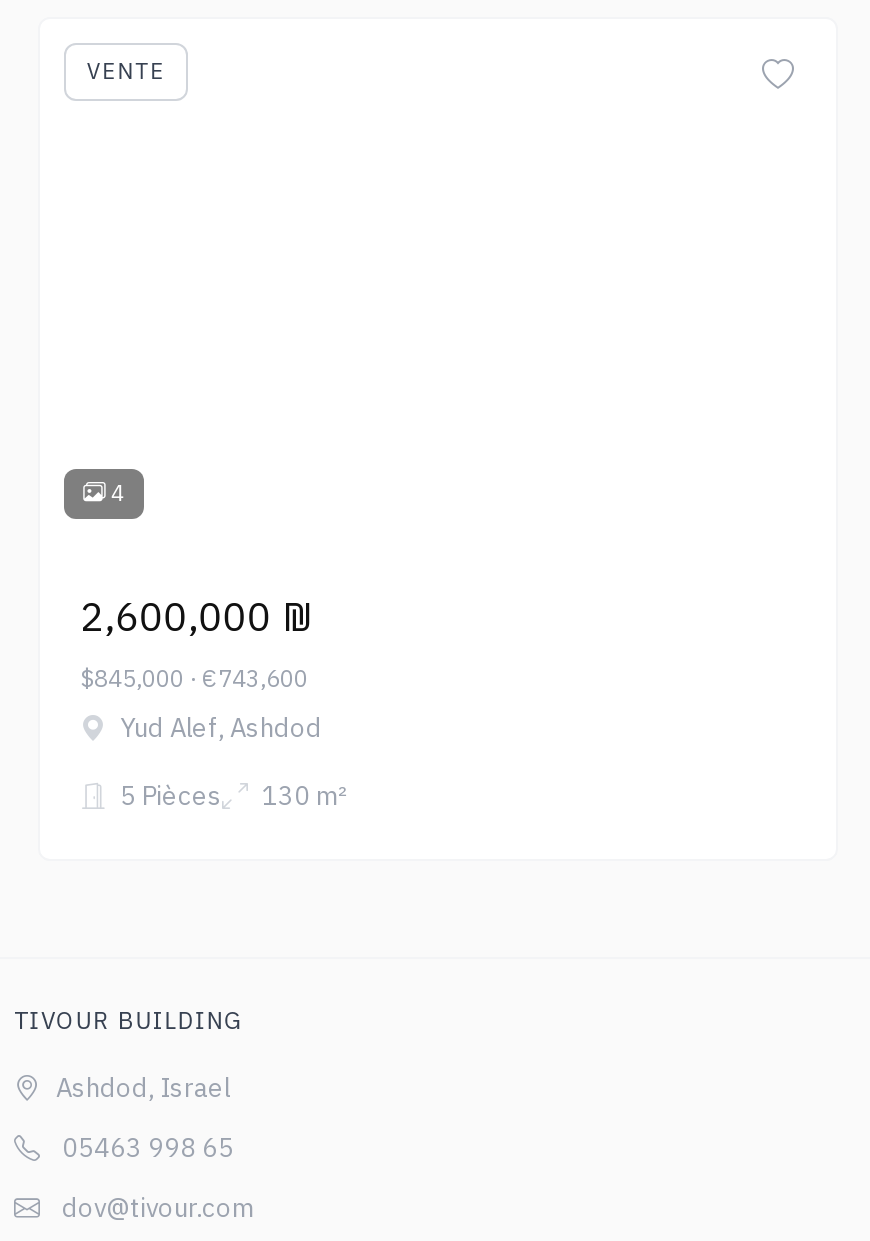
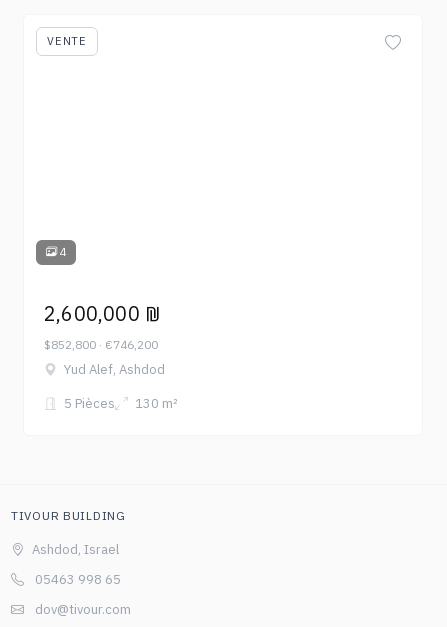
- $845,000 · €743,600
+ $852,800 · €746,200
